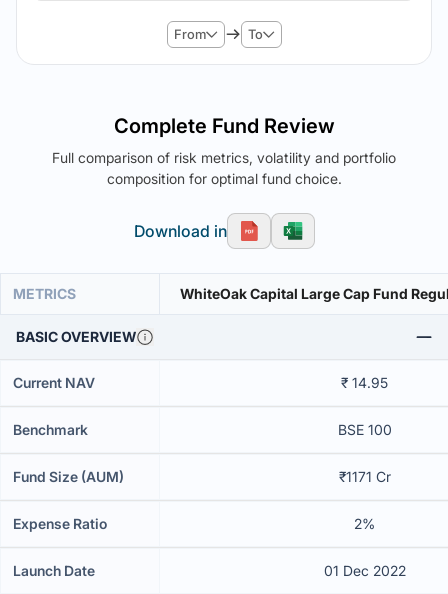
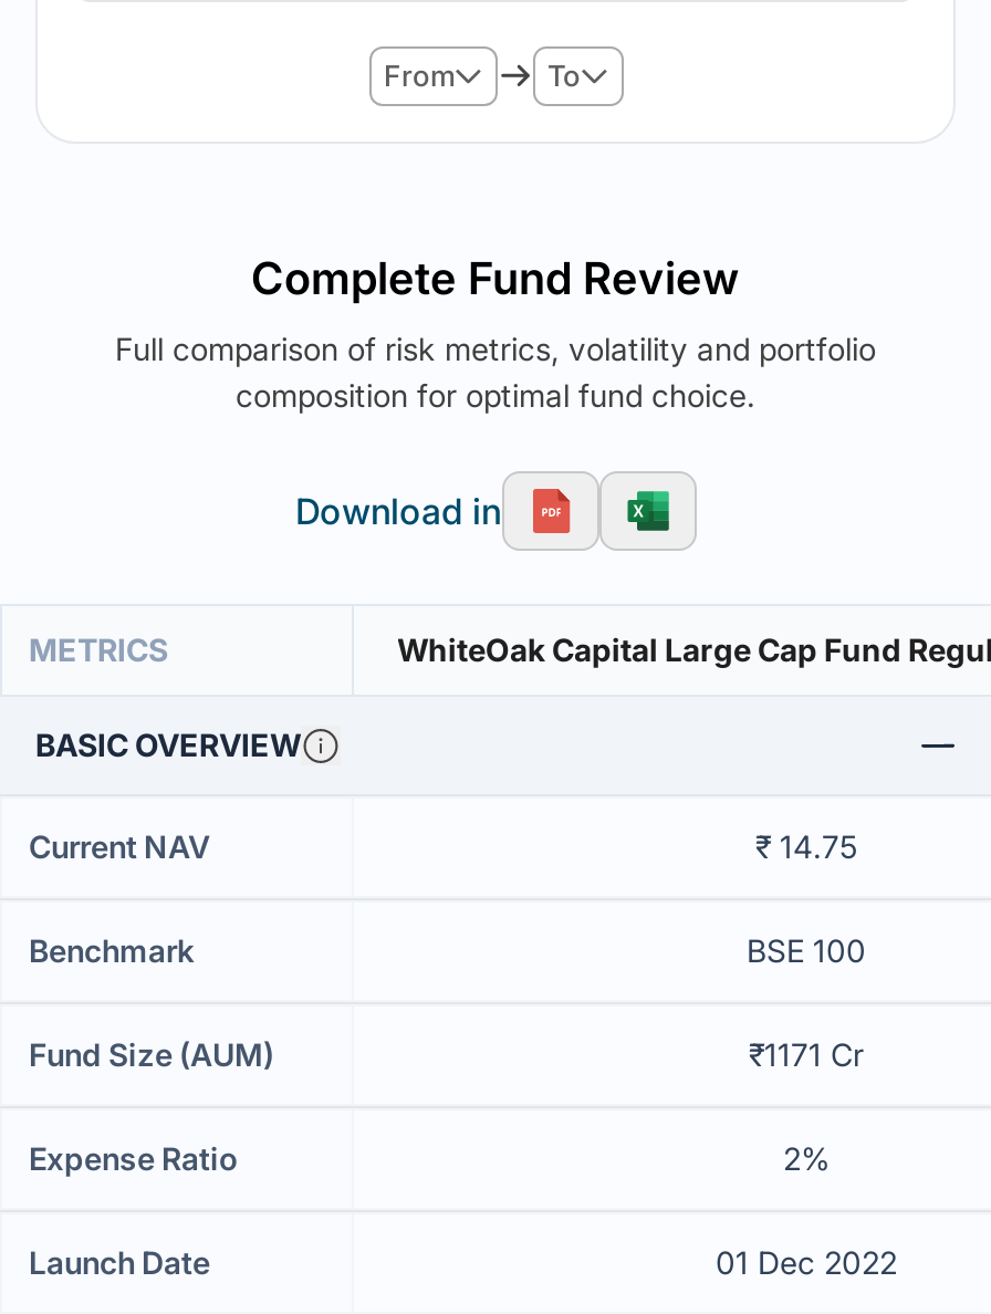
- ₹ 14.95
+ ₹ 14.75
